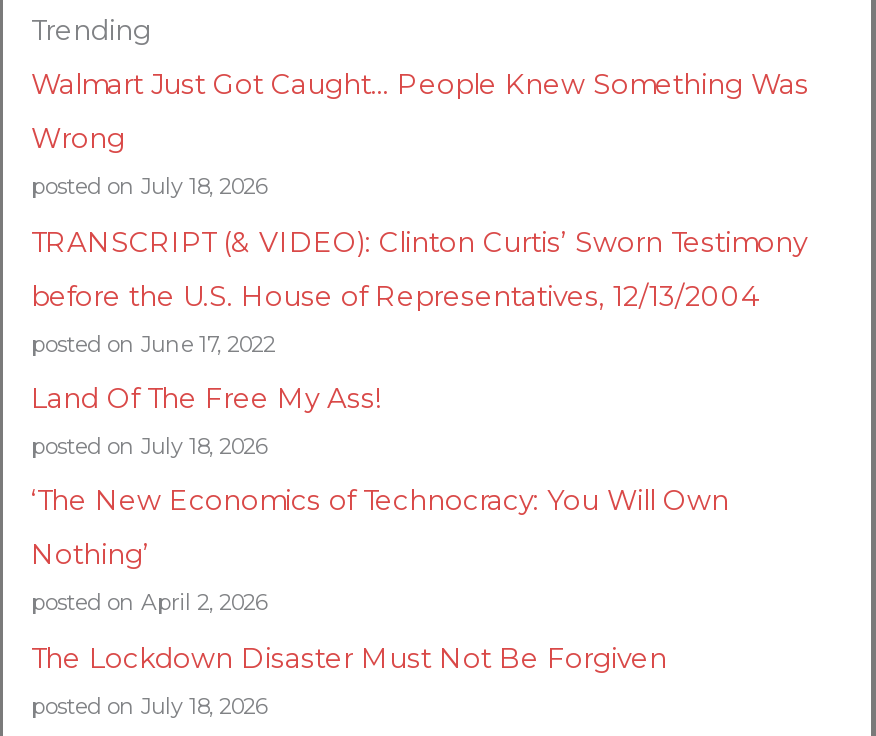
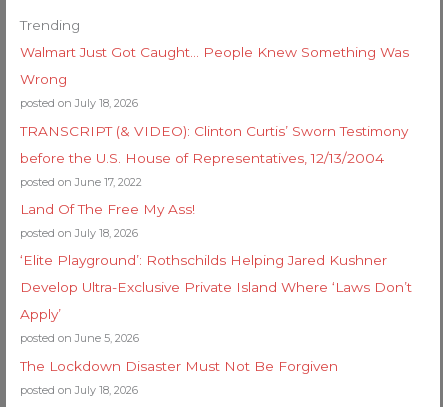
- ‘The New Economics of Technocracy: You Will Own
- Nothing’
- posted on April 2, 2026
+ ‘Elite Playground’: Rothschilds Helping Jared Kushner
+ Develop Ultra-Exclusive Private Island Where ‘Laws Don’t
+ Apply’
+ posted on June 5, 2026
